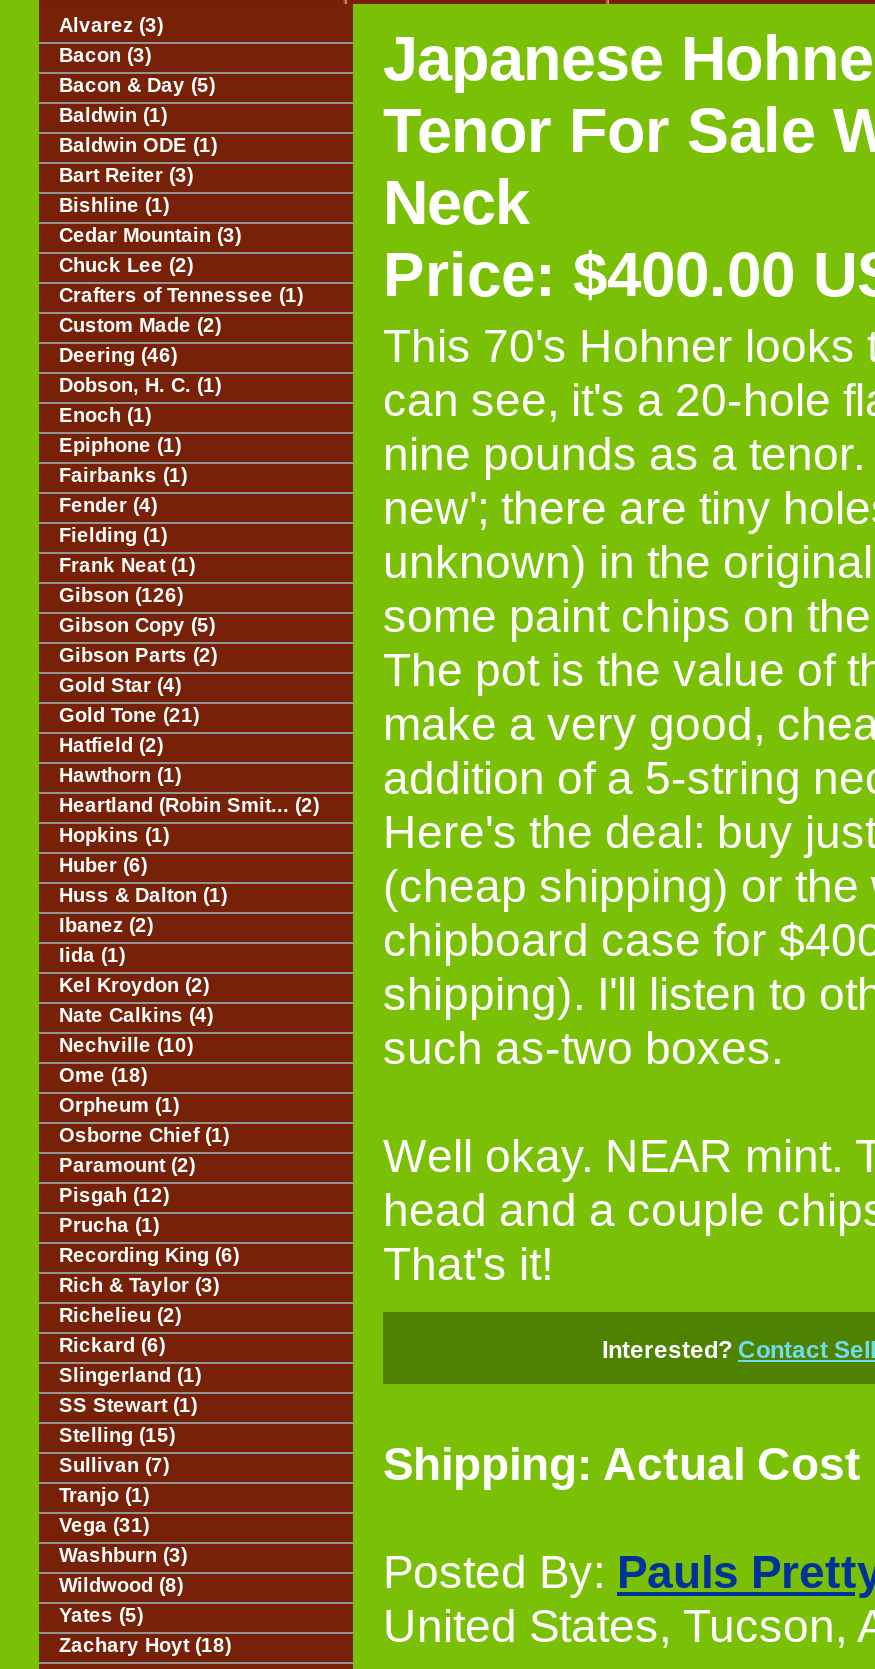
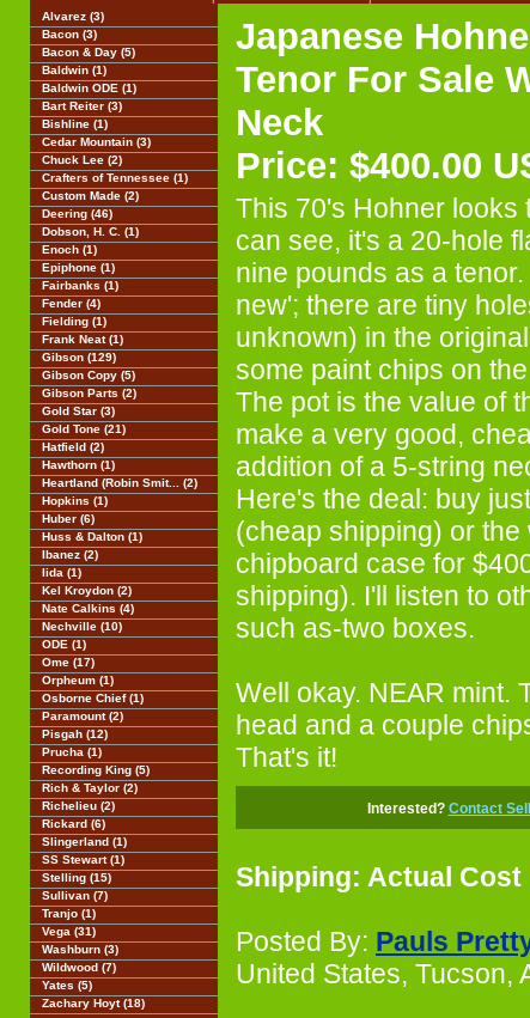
- Gibson (126)
+ Gibson (129)

- Gold Star (4)
+ Gold Star (3)

- Ome (18)
+ ODE (1)
+ Ome (17)

- Recording King (6)
+ Recording King (5)

- Rich & Taylor (3)
+ Rich & Taylor (2)

- Wildwood (8)
+ Wildwood (7)
